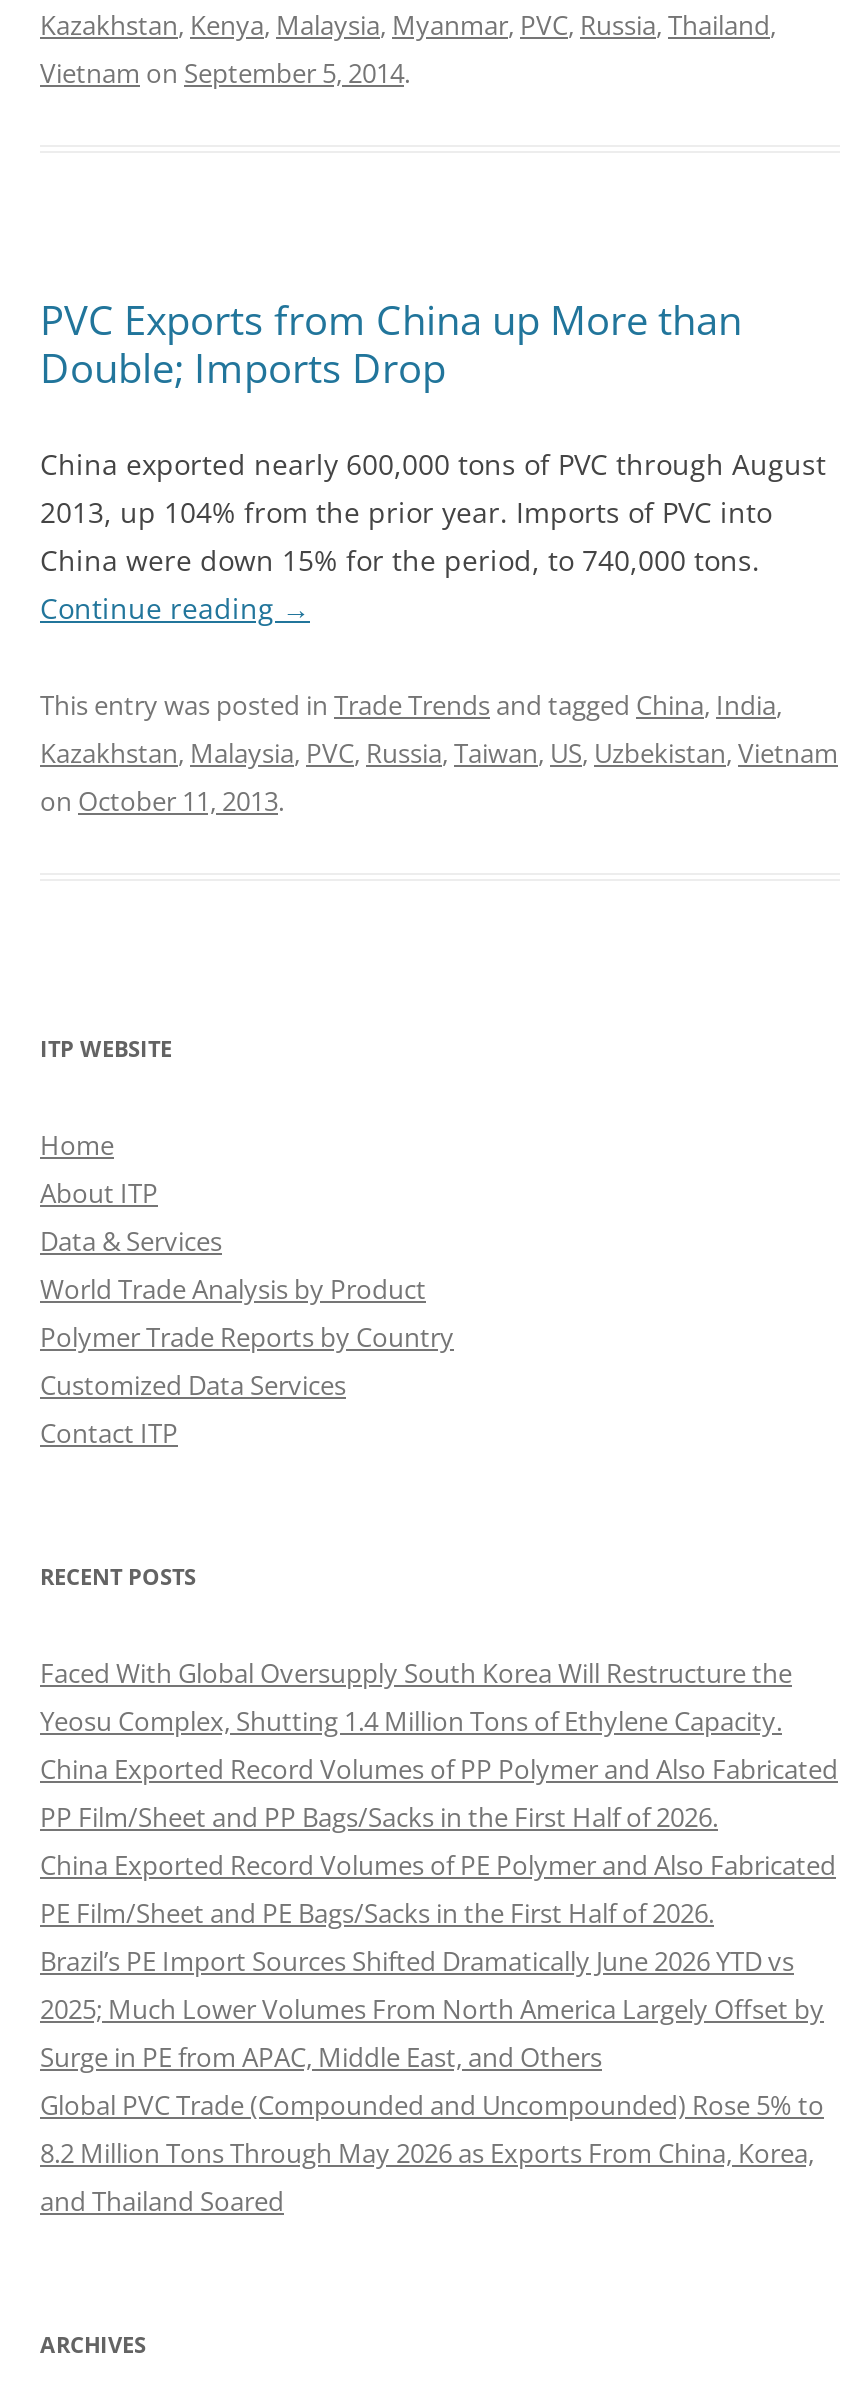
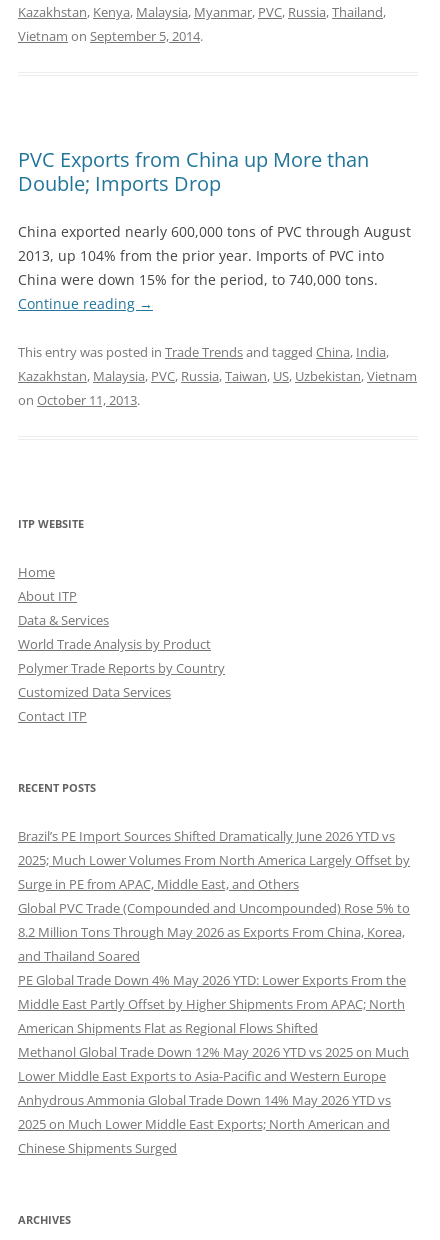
- Faced With Global Oversupply South Korea Will Restructure the
- Yeosu Complex, Shutting 1.4 Million Tons of Ethylene Capacity.
- China Exported Record Volumes of PP Polymer and Also Fabricated
- PP Film/Sheet and PP Bags/Sacks in the First Half of 2026.
- China Exported Record Volumes of PE Polymer and Also Fabricated
- PE Film/Sheet and PE Bags/Sacks in the First Half of 2026.

moved up: Brazil’s PE Import Sources Shifted Dramatically June 2026 YTD vs | 2025; Much Lower Volumes From North America Largely Offset by | Surge in PE from APAC, Middle East, and Others | Global PVC Trade (Compounded and Uncompounded) Rose 5% to | 8.2 Million Tons Through May 2026 as Exports From China, Korea, | and Thailand Soared

+ PE Global Trade Down 4% May 2026 YTD: Lower Exports From the
+ Middle East Partly Offset by Higher Shipments From APAC; North
+ American Shipments Flat as Regional Flows Shifted
+ Methanol Global Trade Down 12% May 2026 YTD vs 2025 on Much
+ Lower Middle East Exports to Asia-Pacific and Western Europe
+ Anhydrous Ammonia Global Trade Down 14% May 2026 YTD vs
+ 2025 on Much Lower Middle East Exports; North American and
+ Chinese Shipments Surged
